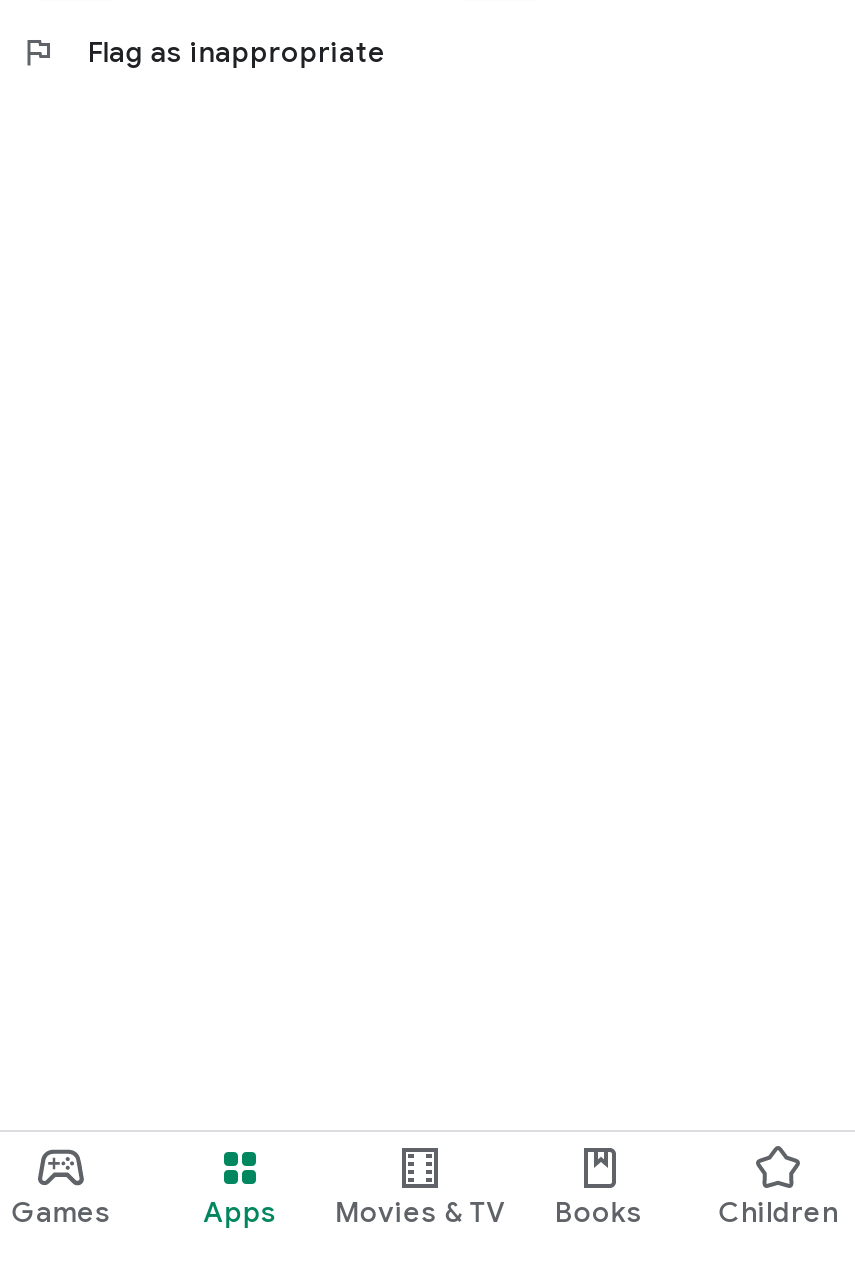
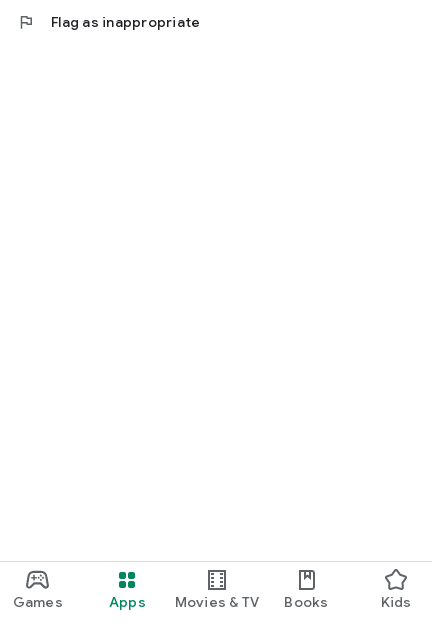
- Children
+ Kids
